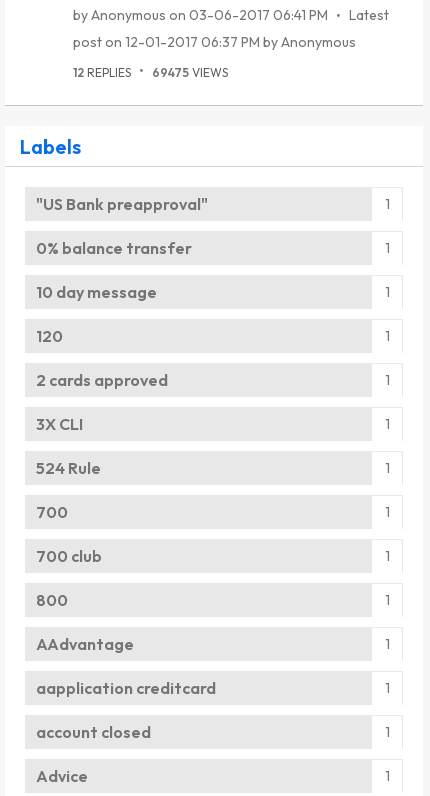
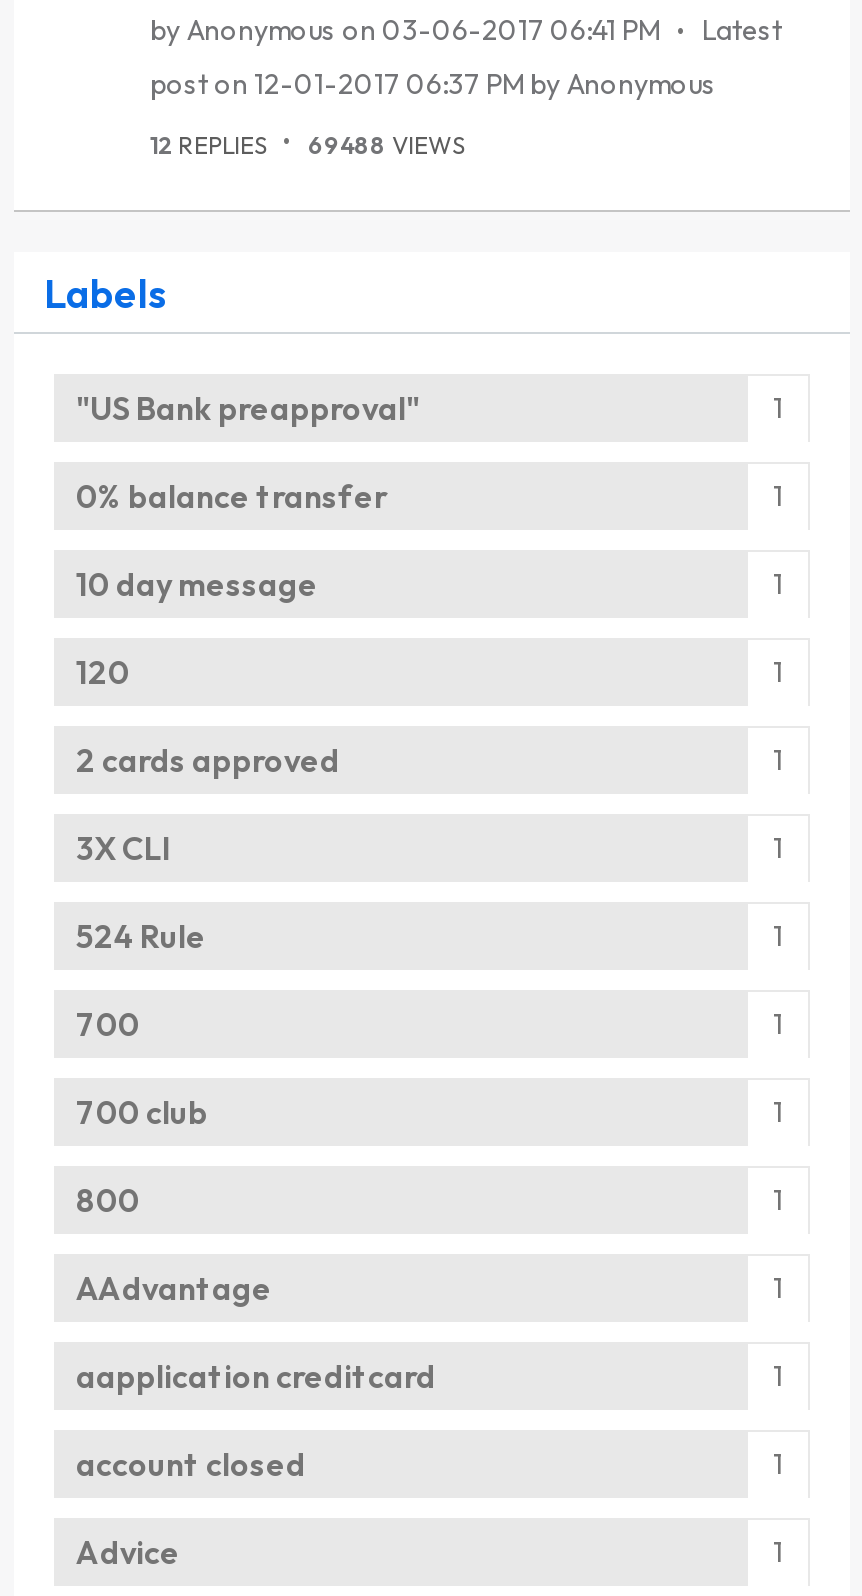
- 12 REPLIES 69475 VIEWS
+ 12 REPLIES 69488 VIEWS
